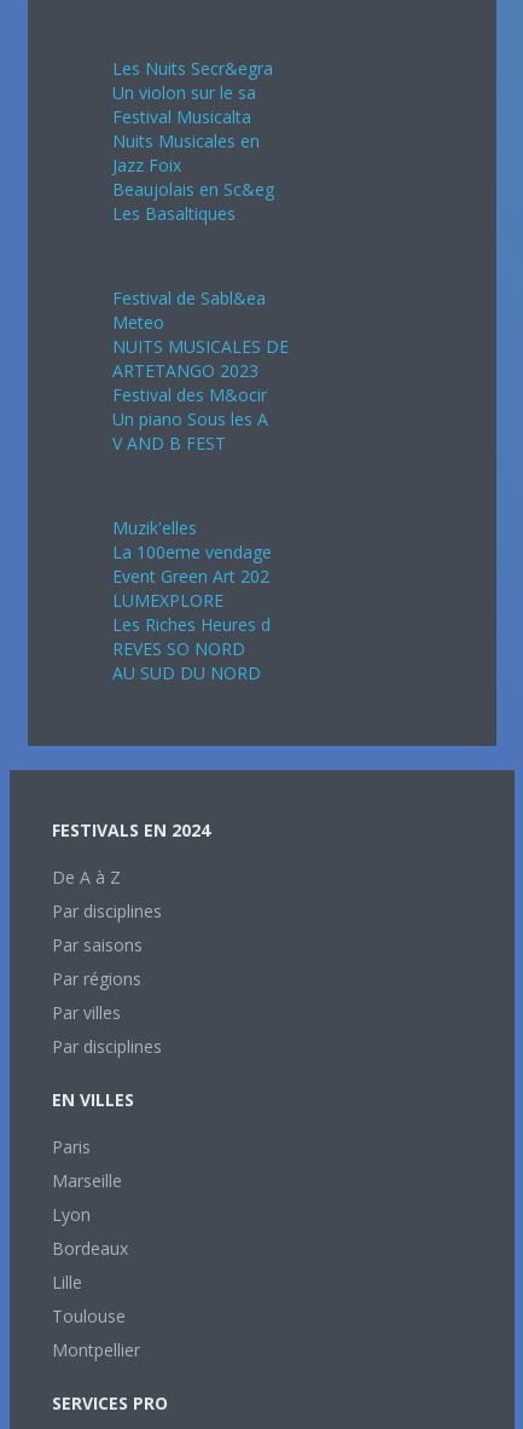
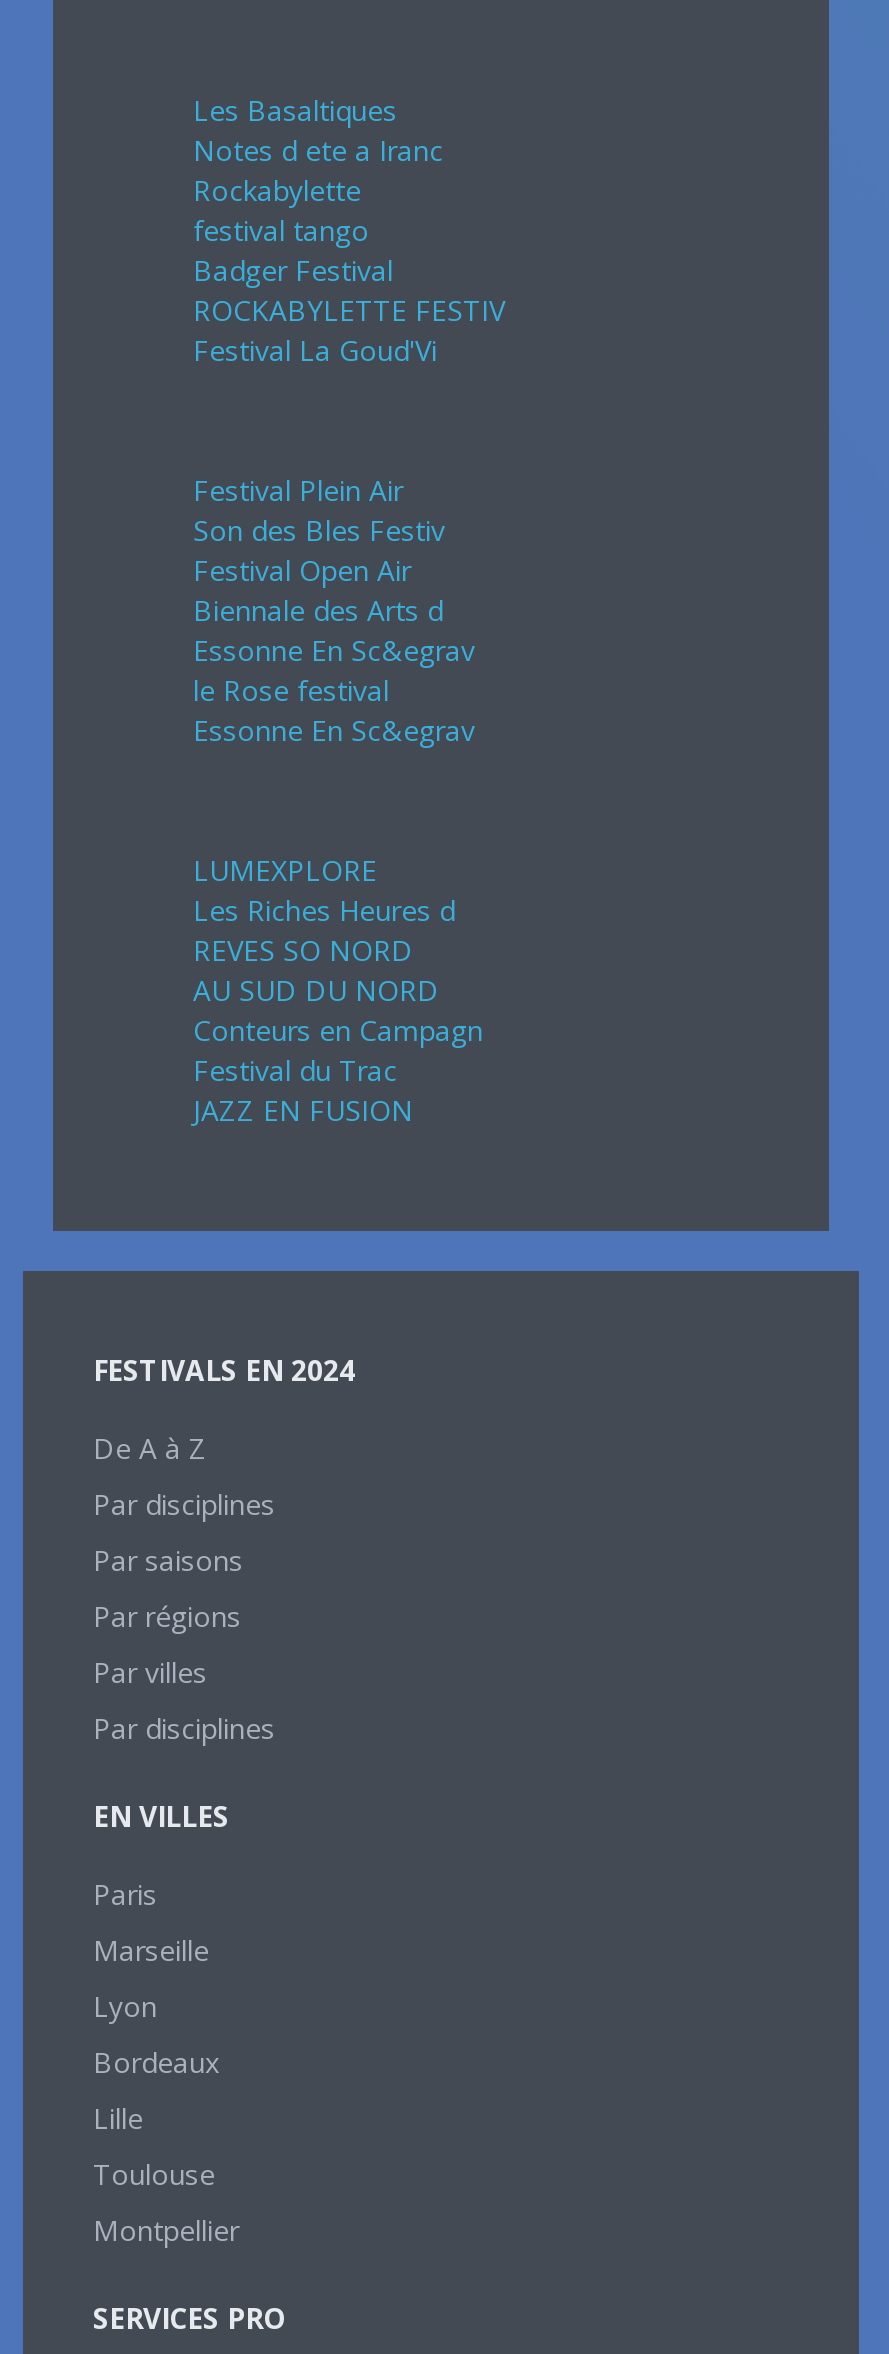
- Les Nuits Secr&egra
- Un violon sur le sa
- Festival Musicalta
- Nuits Musicales en
- Jazz Foix
- Beaujolais en Sc&eg

moved up: Les Basaltiques

+ Notes d ete a Iranc
+ Rockabylette
+ festival tango
+ Badger Festival
+ ROCKABYLETTE FESTIV
+ Festival La Goud'Vi

- Festival de Sabl&ea
- Meteo
- NUITS MUSICALES DE
- ARTETANGO 2023
- Festival des M&ocir
- Un piano Sous les A
- V AND B FEST
+ Festival Plein Air
+ Son des Bles Festiv
+ Festival Open Air
+ Biennale des Arts d
+ Essonne En Sc&egrav
+ le Rose festival
+ Essonne En Sc&egrav

- Muzik'elles
- La 100eme vendage
- Event Green Art 202

moved up: LUMEXPLORE | Les Riches Heures d | REVES SO NORD | AU SUD DU NORD

+ Conteurs en Campagn
+ Festival du Trac
+ JAZZ EN FUSION
